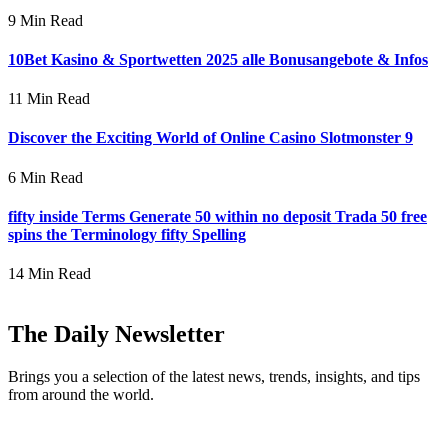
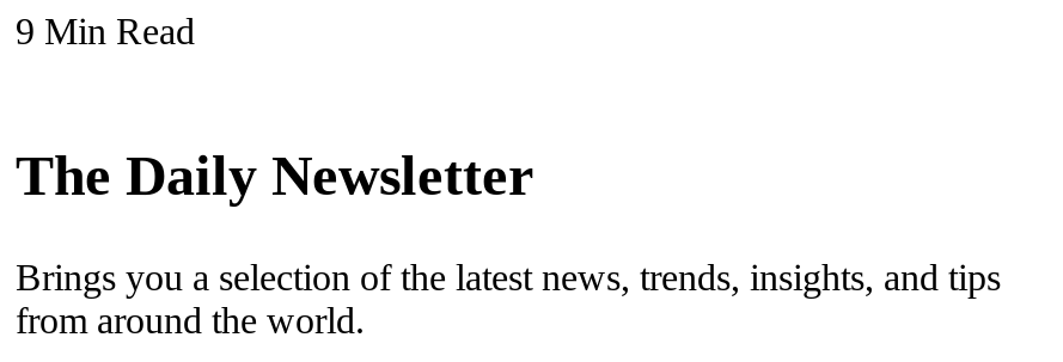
- 10Bet Kasino & Sportwetten 2025 alle Bonusangebote & Infos
- 11 Min Read
- Discover the Exciting World of Online Casino Slotmonster 9
- 6 Min Read
- fifty inside Terms Generate 50 within no deposit Trada 50 free
- spins the Terminology fifty Spelling
- 14 Min Read
